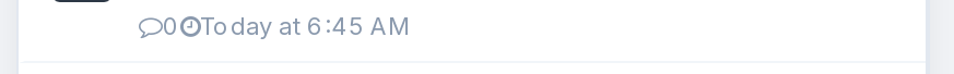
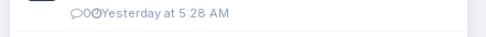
- Today at 6:45 AM
+ Yesterday at 5:28 AM
